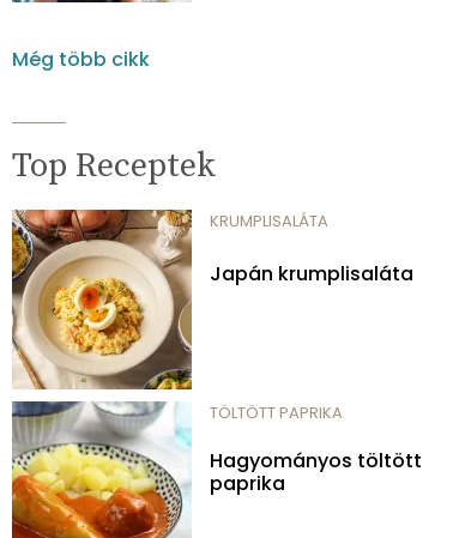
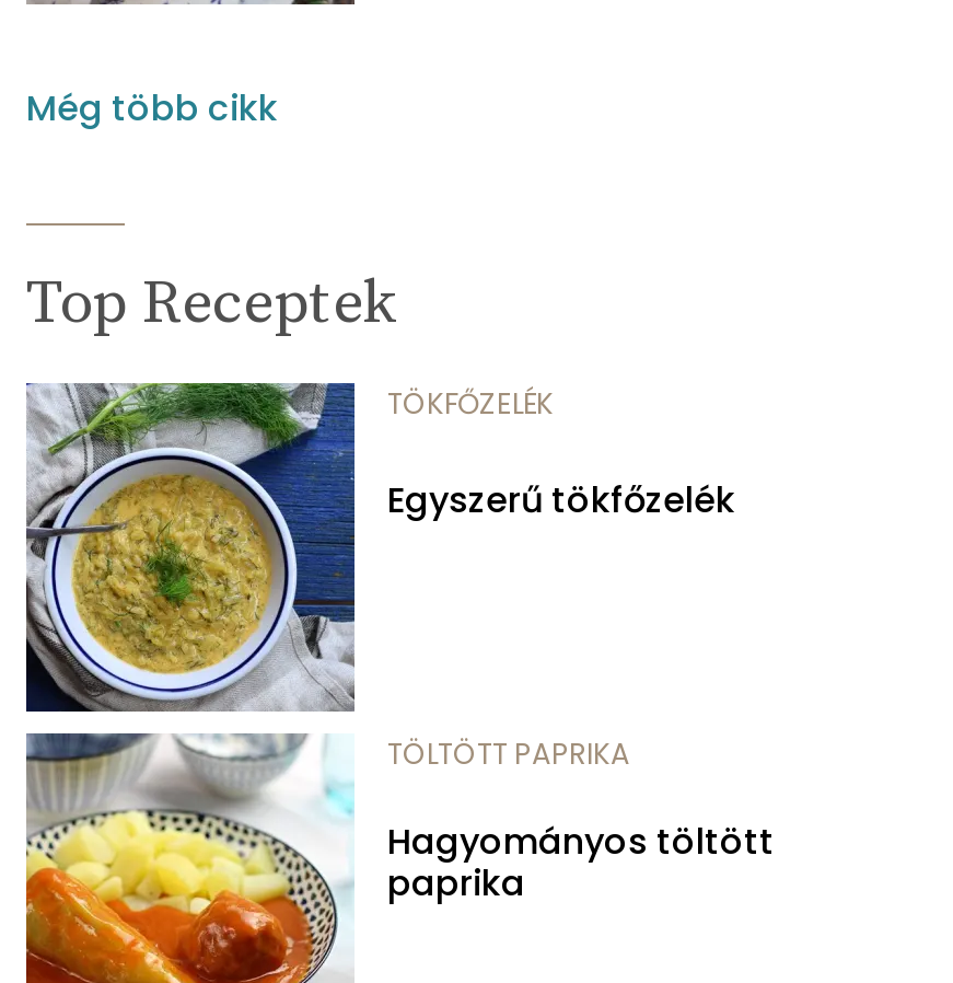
- [image]
- KRUMPLISALÁTA
+ [image]
+ TÖKFŐZELÉK

- Japán krumplisaláta
+ Egyszerű tökfőzelék
